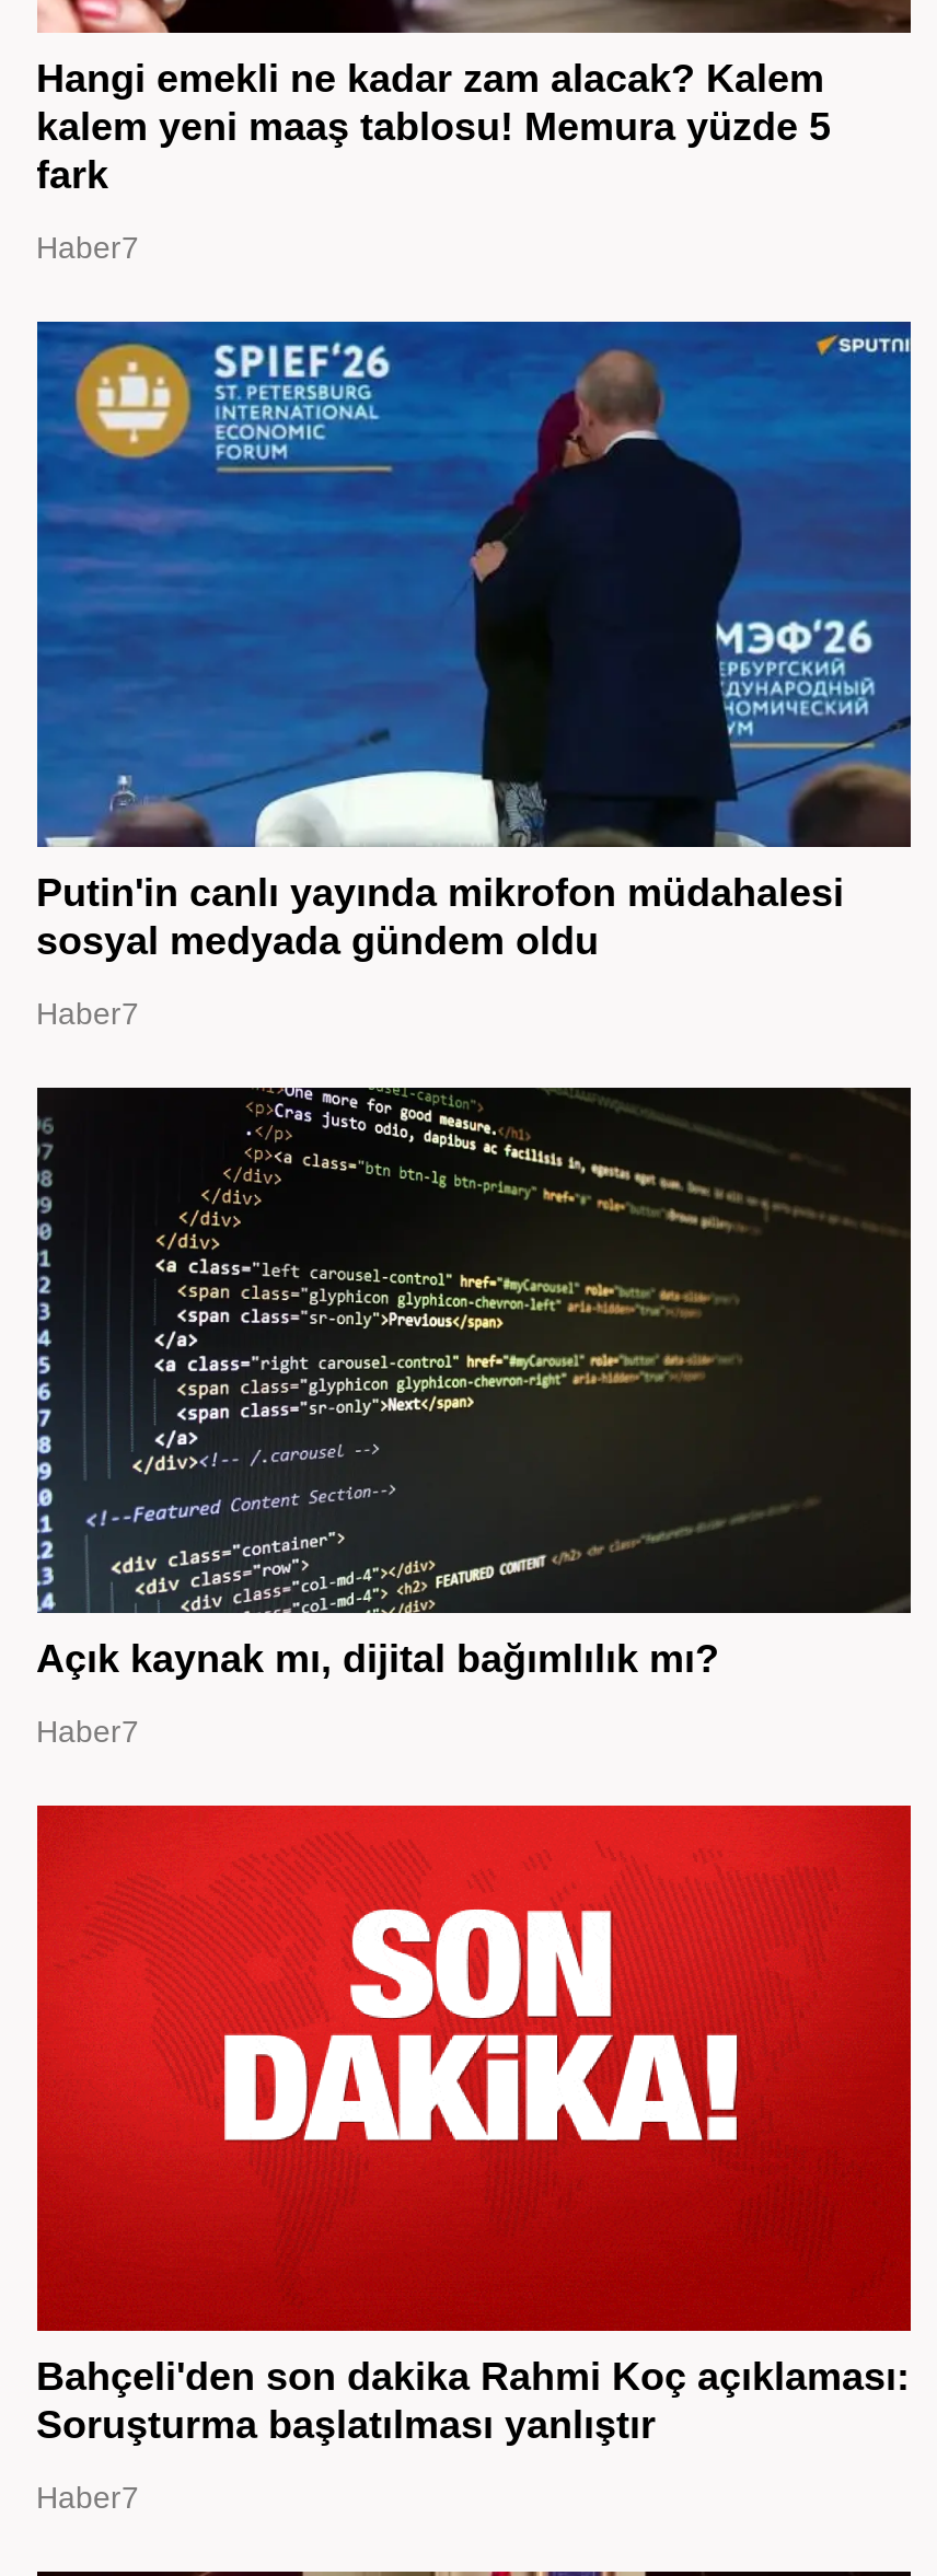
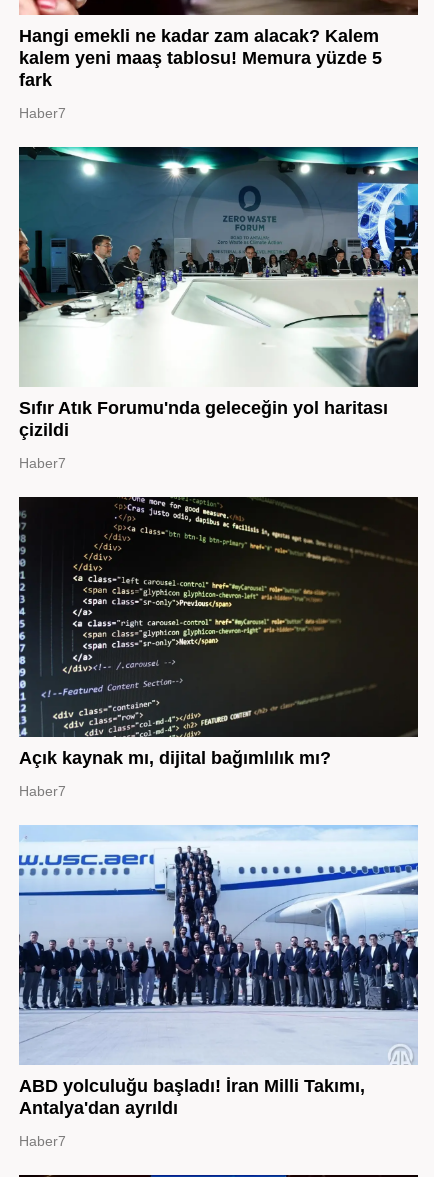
- [image]
- Putin'in canlı yayında mikrofon müdahalesi
- sosyal medyada gündem oldu
+ [image]
+ Sıfır Atık Forumu'nda geleceğin yol haritası
+ çizildi

- [image]
- Bahçeli'den son dakika Rahmi Koç açıklaması:
- Soruşturma başlatılması yanlıştır
+ [image]
+ ABD yolculuğu başladı! İran Milli Takımı,
+ Antalya'dan ayrıldı
